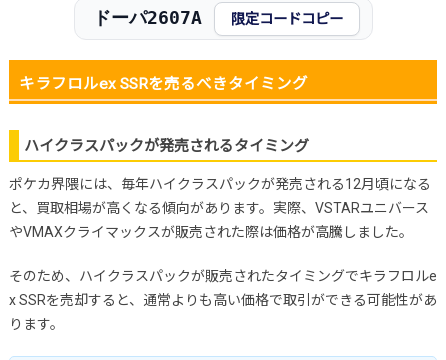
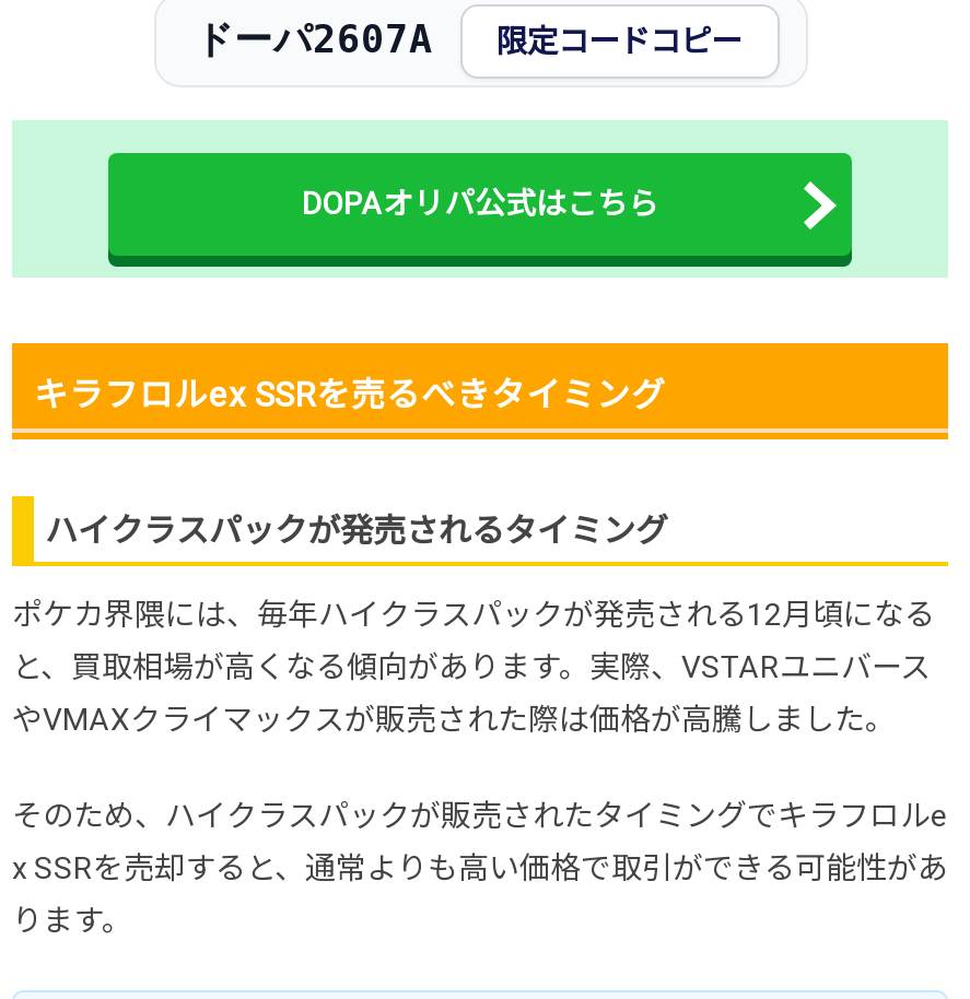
+ [image]
+ DOPAオリパ公式はこちら
